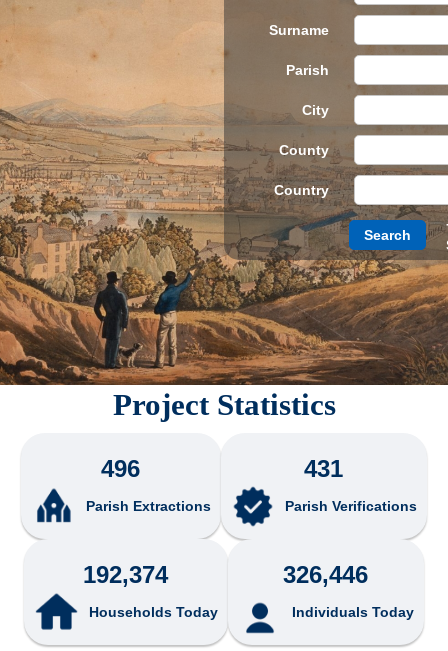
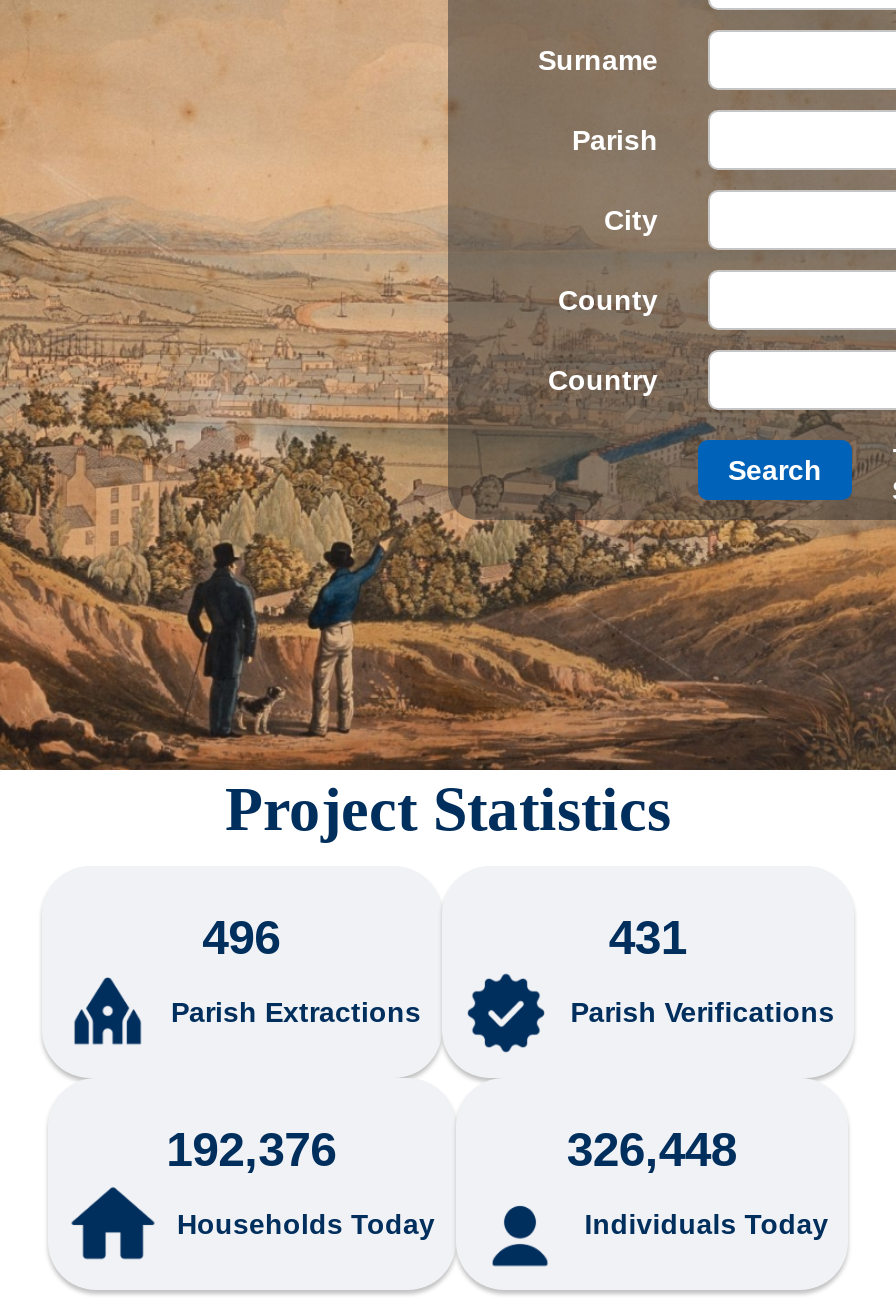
- 192,374
+ 192,376

- 326,446
+ 326,448
